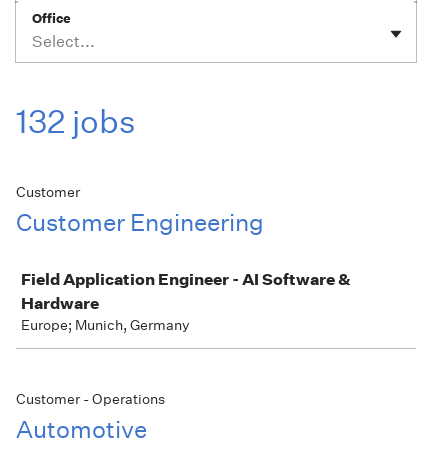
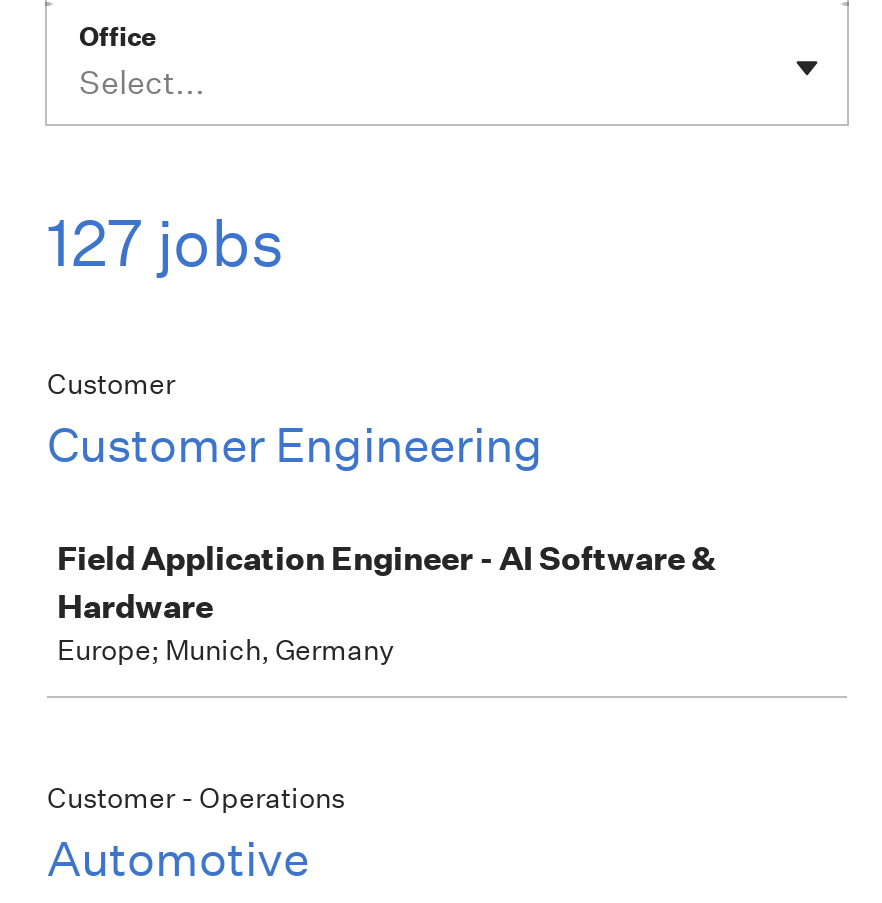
- 132 jobs
+ 127 jobs
